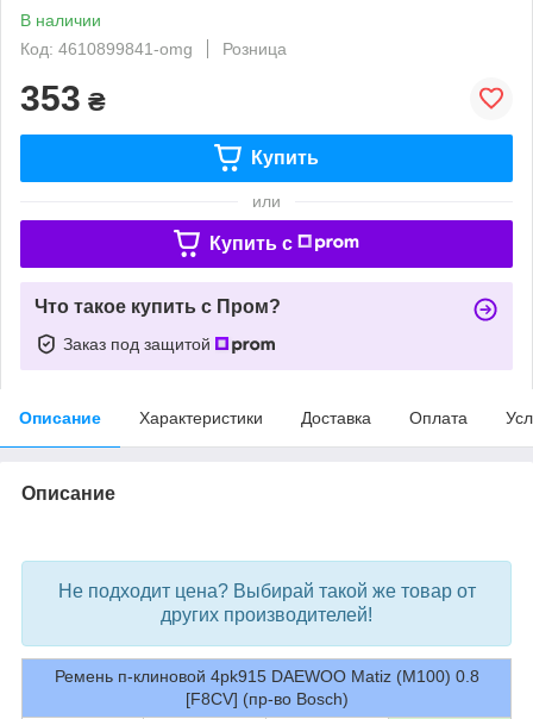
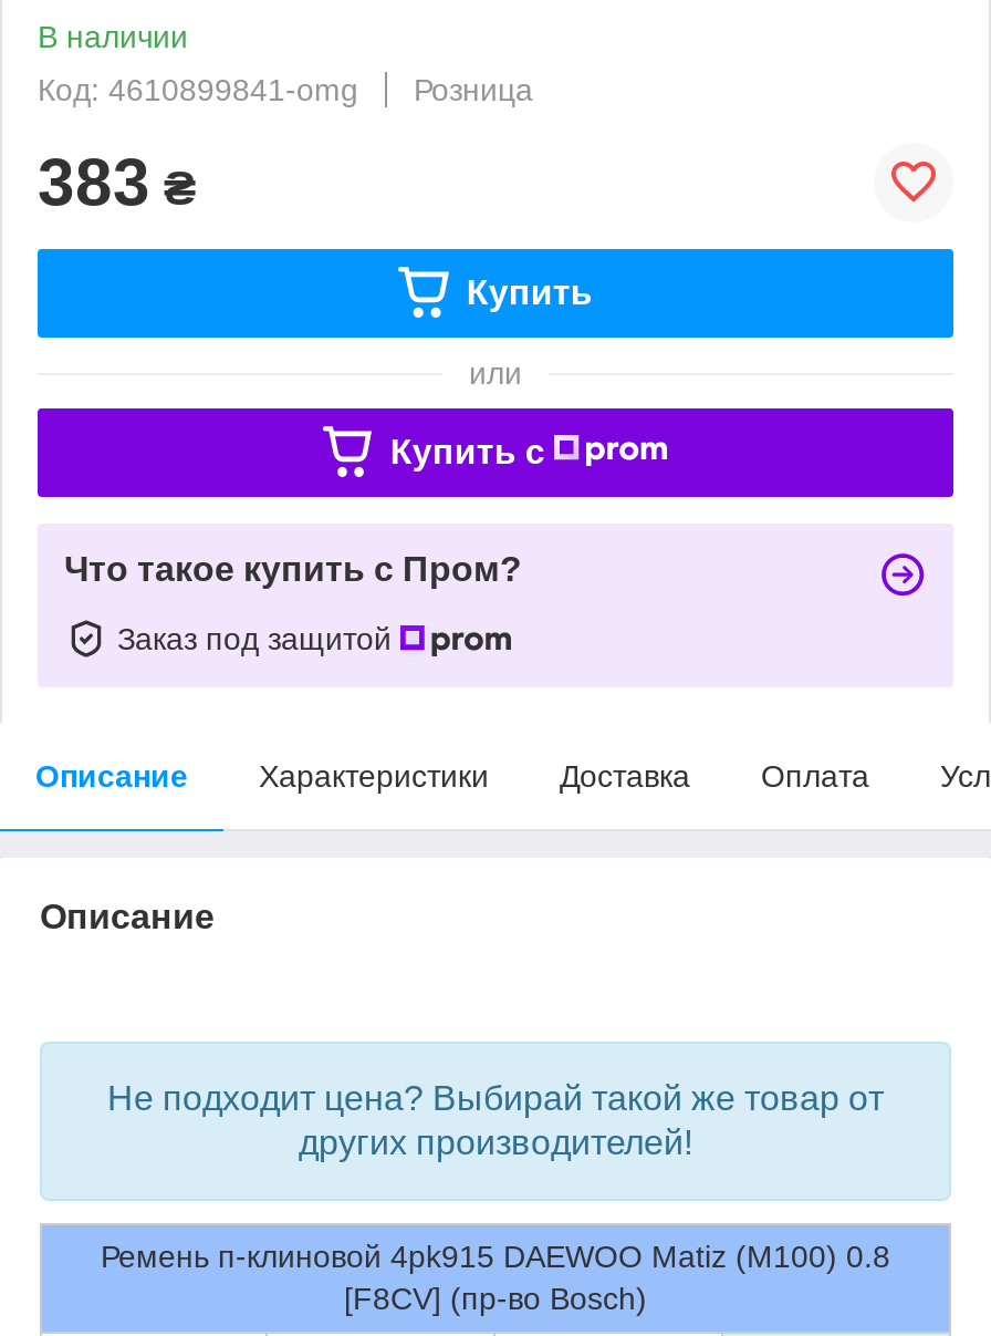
- 353 ₴
+ 383 ₴
